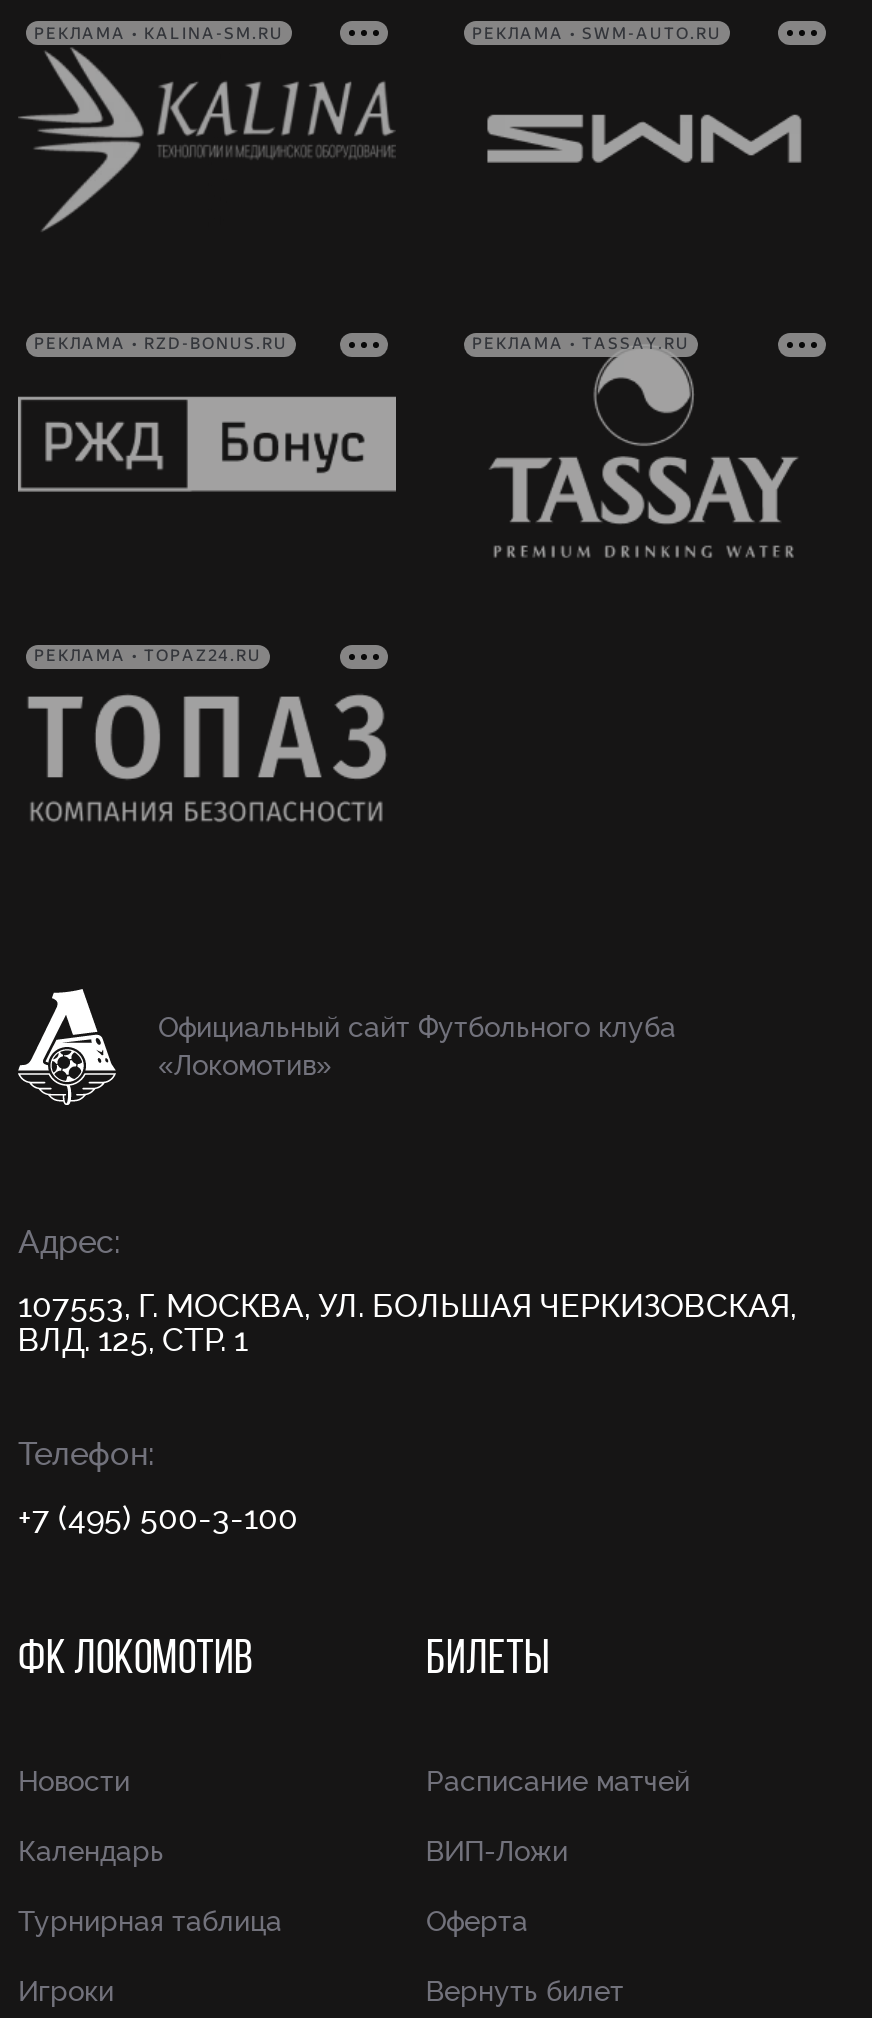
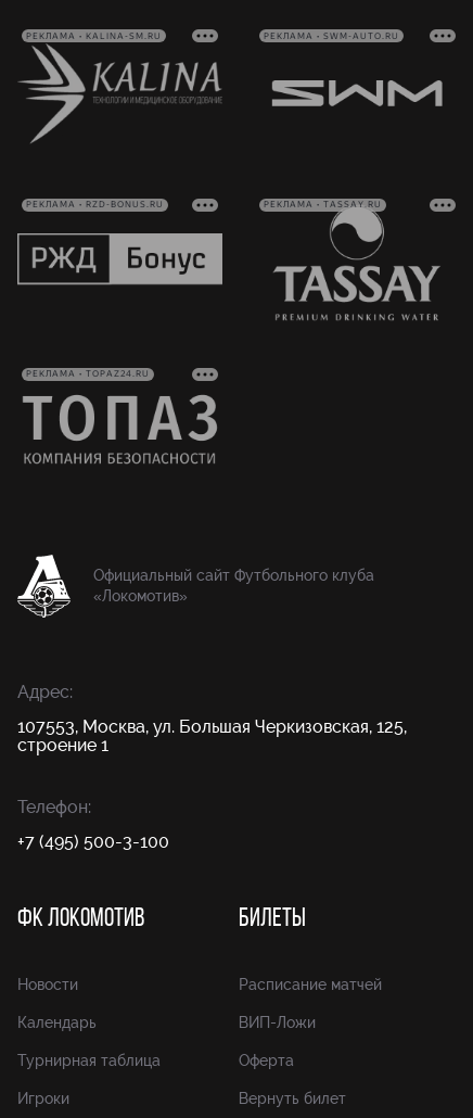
- 107553, Г. МОСКВА, УЛ. БОЛЬШАЯ ЧЕРКИЗОВСКАЯ,
- ВЛД. 125, СТР. 1
+ 107553, Москва, ул. Большая Черкизовская, 125,
+ строение 1
